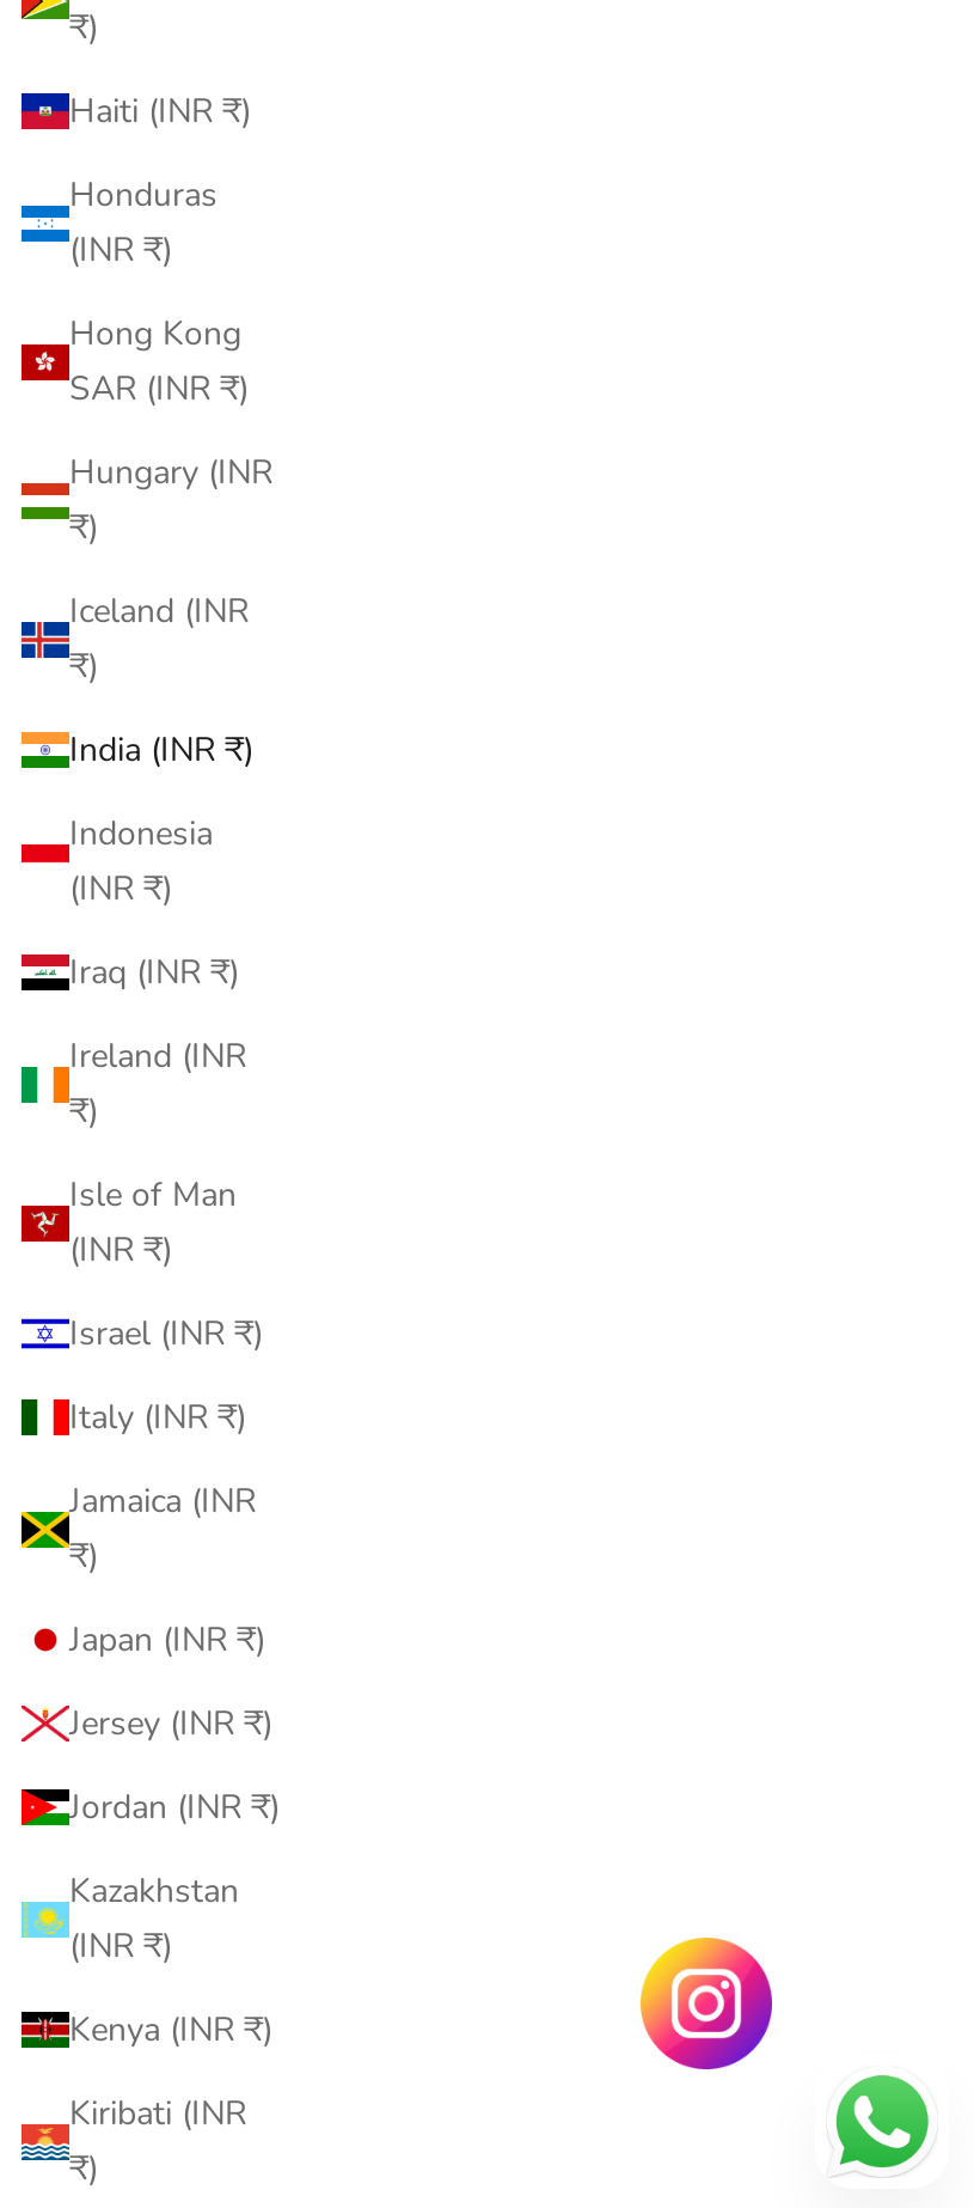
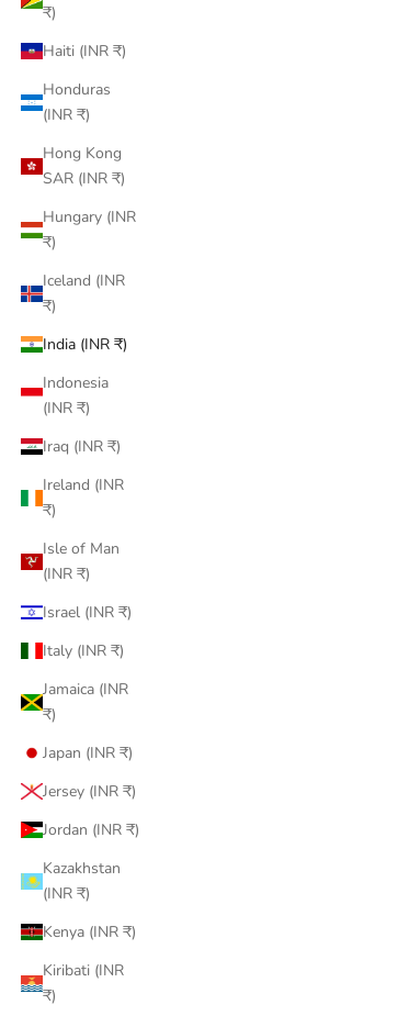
- [image]

- [image]
